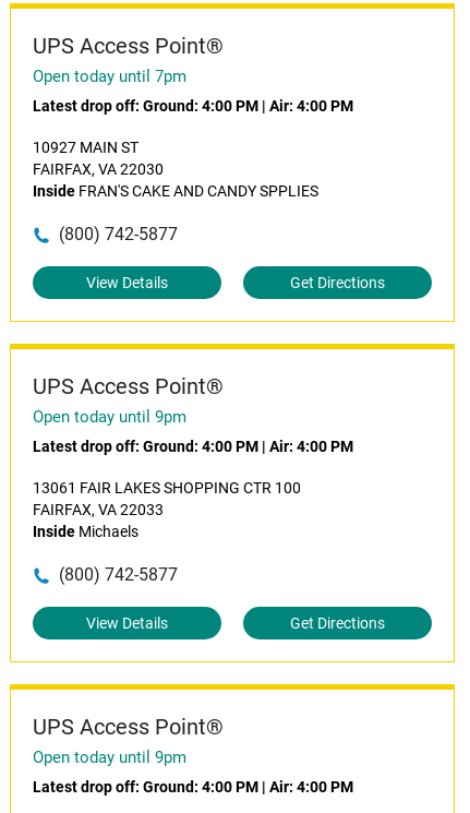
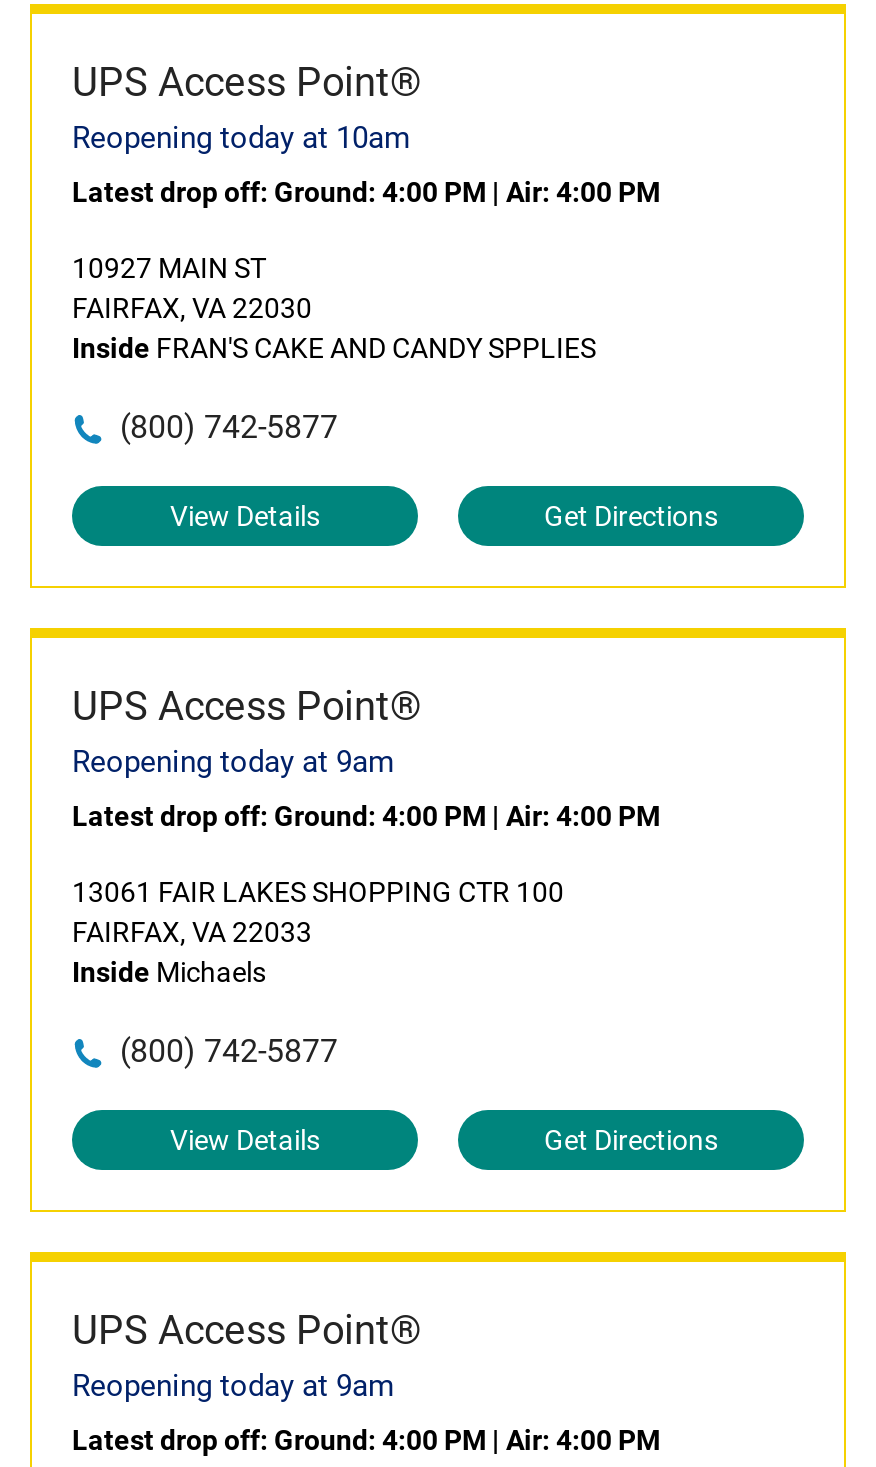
- Open today until 7pm
+ Reopening today at 10am

- Open today until 9pm
+ Reopening today at 9am

- Open today until 9pm
+ Reopening today at 9am
